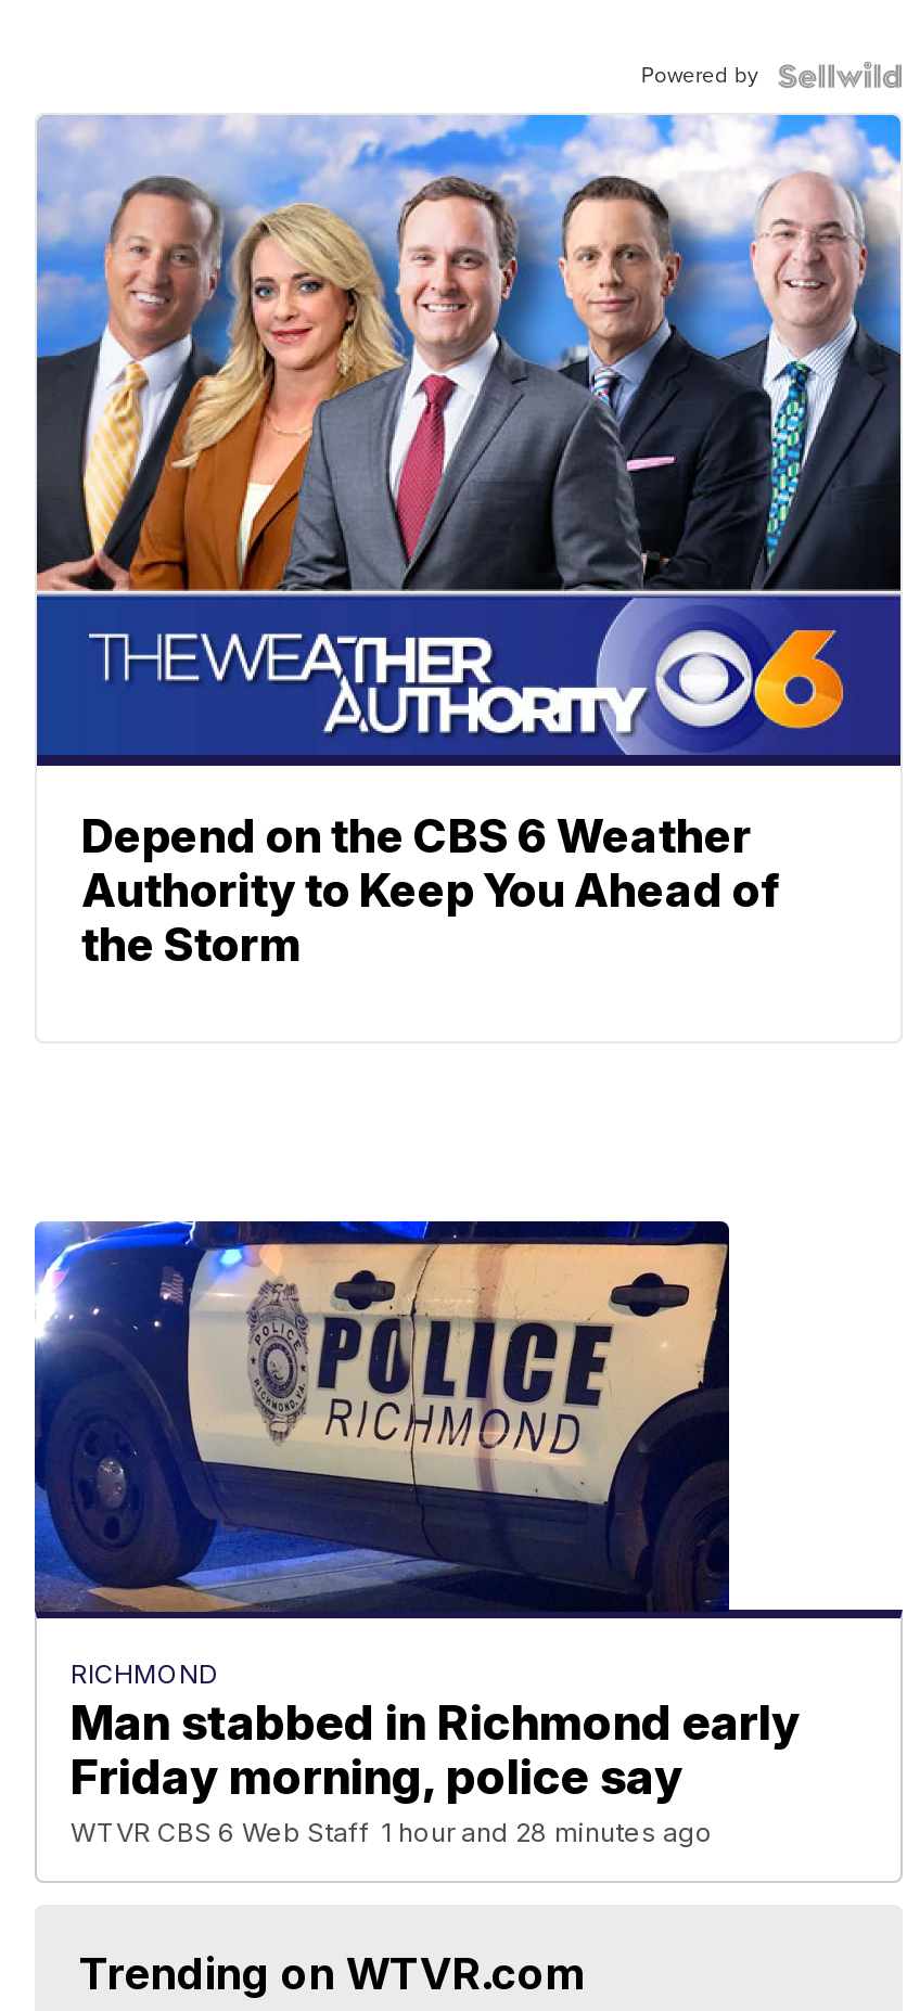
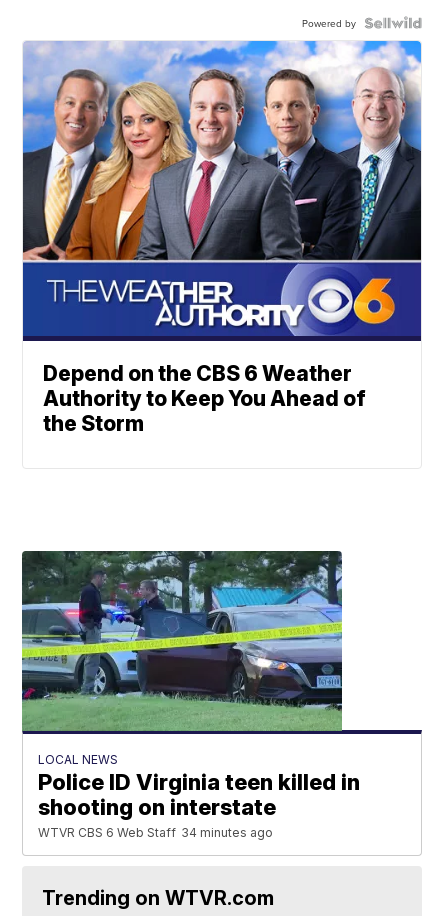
- [image]
- RICHMOND
- Man stabbed in Richmond early
- Friday morning, police say
- WTVR CBS 6 Web Staff 1 hour and 28 minutes ago
+ [image]
+ LOCAL NEWS
+ Police ID Virginia teen killed in
+ shooting on interstate
+ WTVR CBS 6 Web Staff 34 minutes ago
